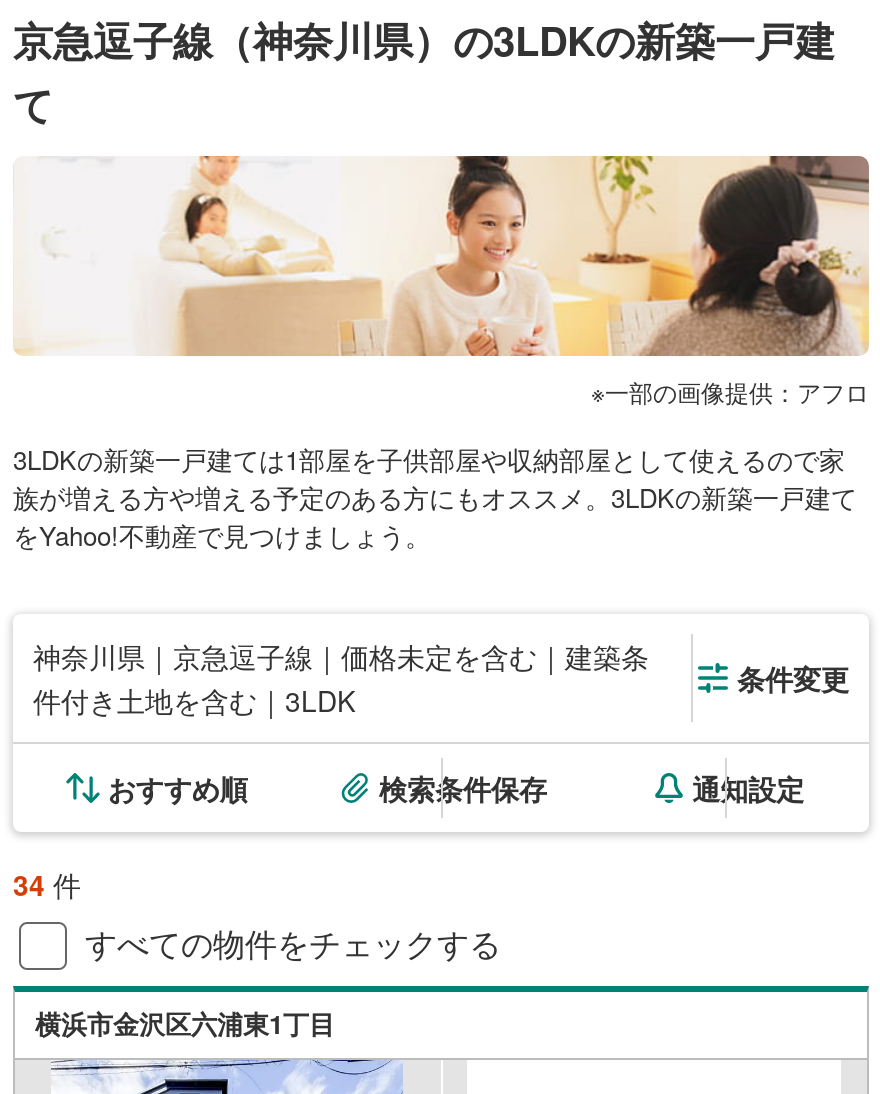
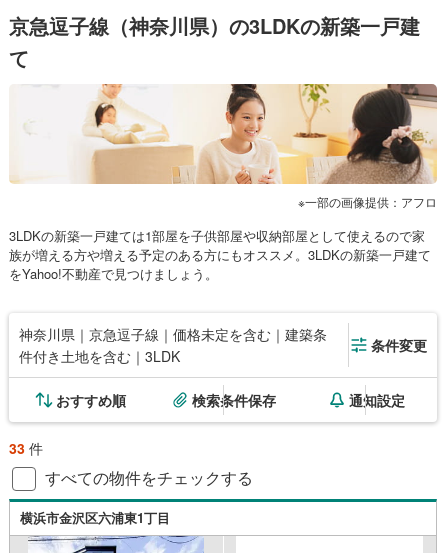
- 34件
+ 33件
